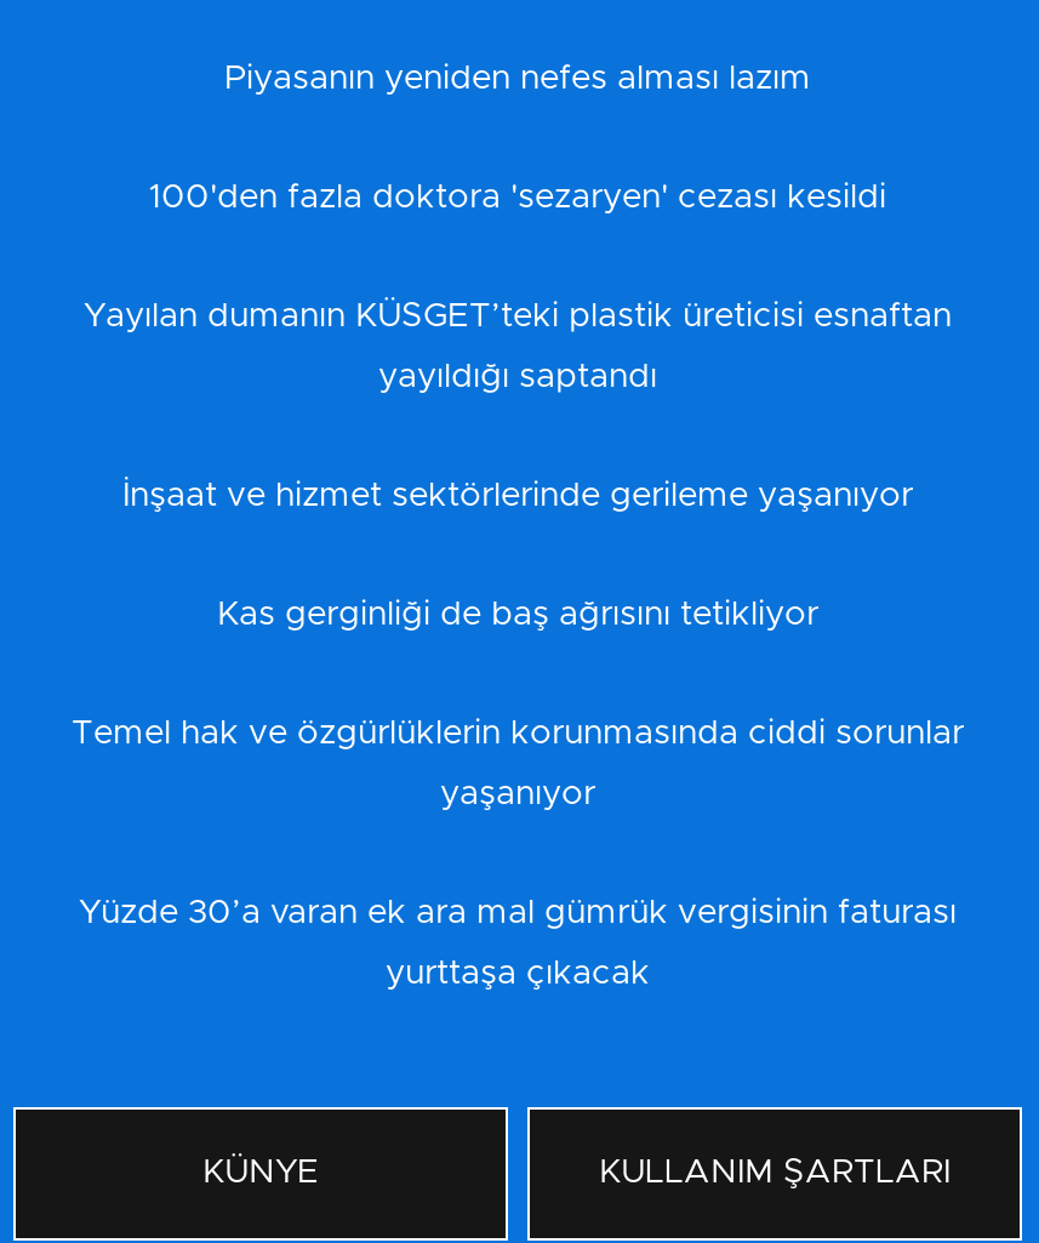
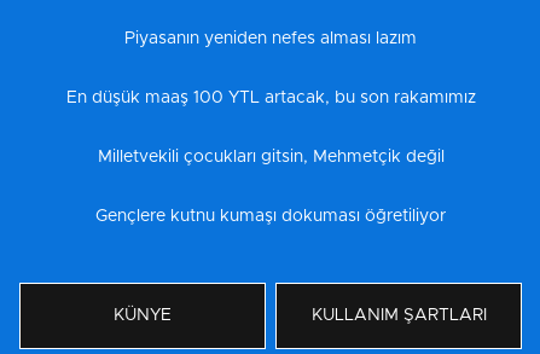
- 100'den fazla doktora 'sezaryen' cezası kesildi
- Yayılan dumanın KÜSGET’teki plastik üreticisi esnaftan
- yayıldığı saptandı
- İnşaat ve hizmet sektörlerinde gerileme yaşanıyor
- Kas gerginliği de baş ağrısını tetikliyor
- Temel hak ve özgürlüklerin korunmasında ciddi sorunlar
- yaşanıyor
- Yüzde 30’a varan ek ara mal gümrük vergisinin faturası
- yurttaşa çıkacak
+ En düşük maaş 100 YTL artacak, bu son rakamımız
+ Milletvekili çocukları gitsin, Mehmetçik değil
+ Gençlere kutnu kumaşı dokuması öğretiliyor
